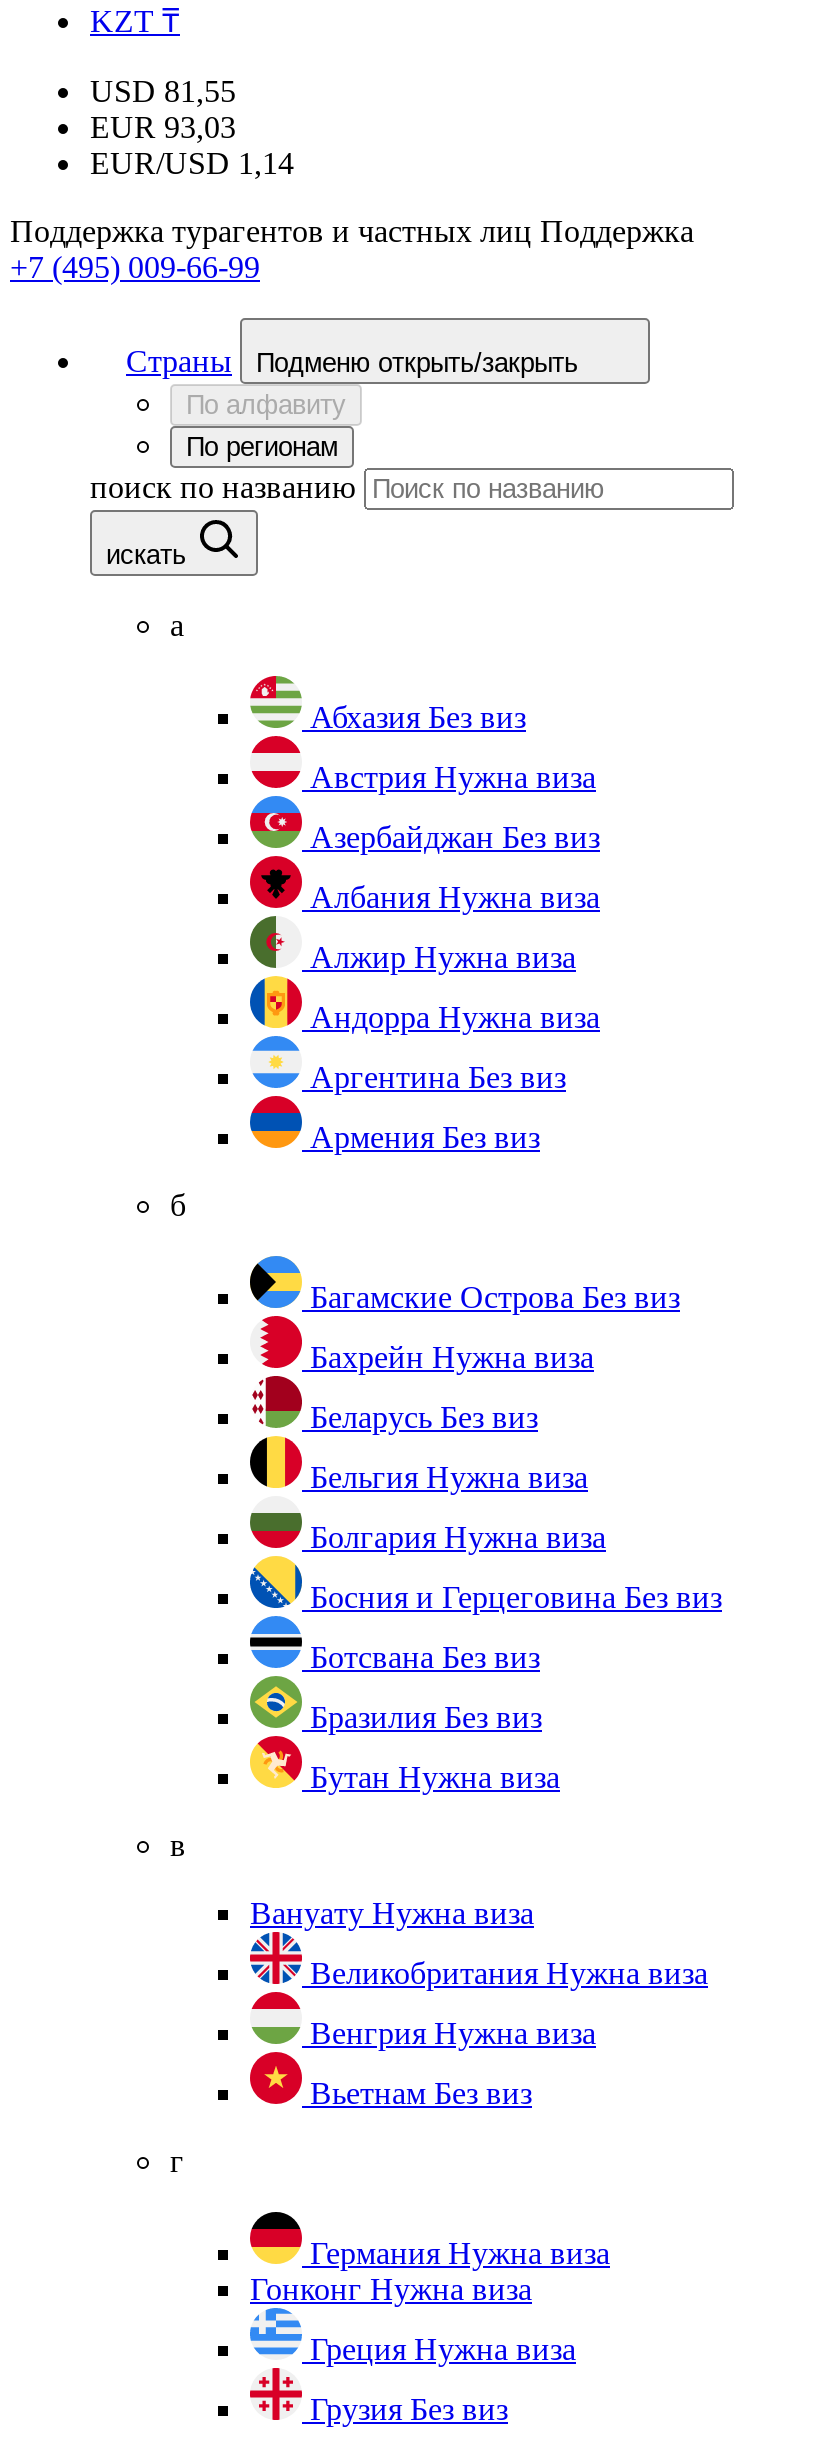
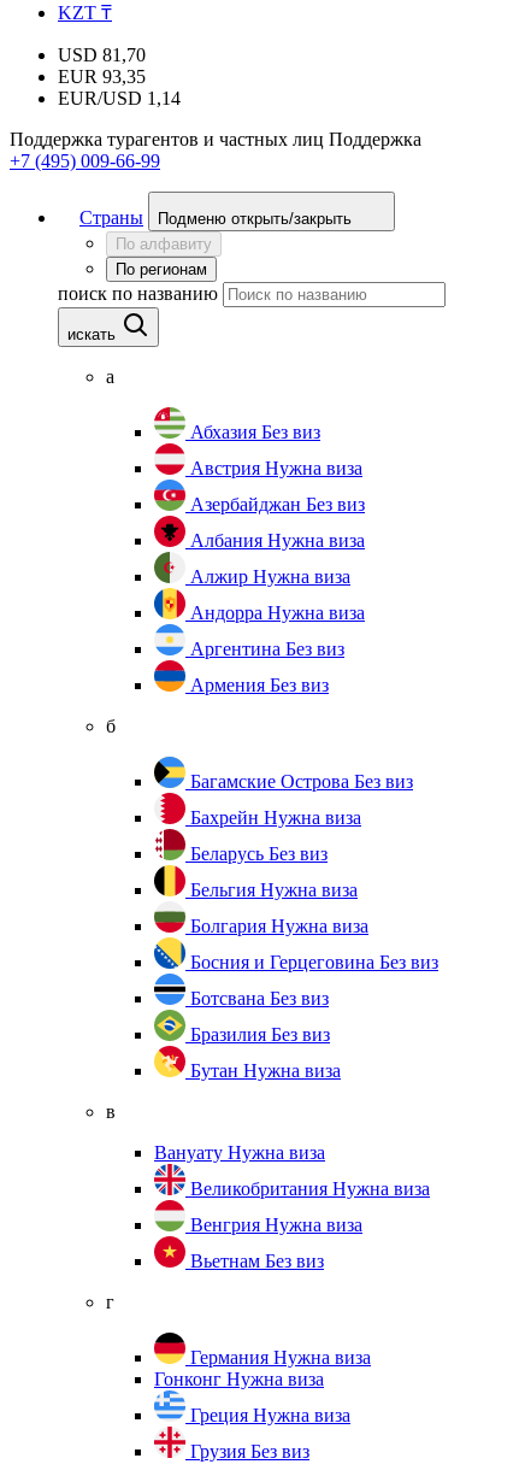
- USD 81,55
+ USD 81,70

- EUR 93,03
+ EUR 93,35
